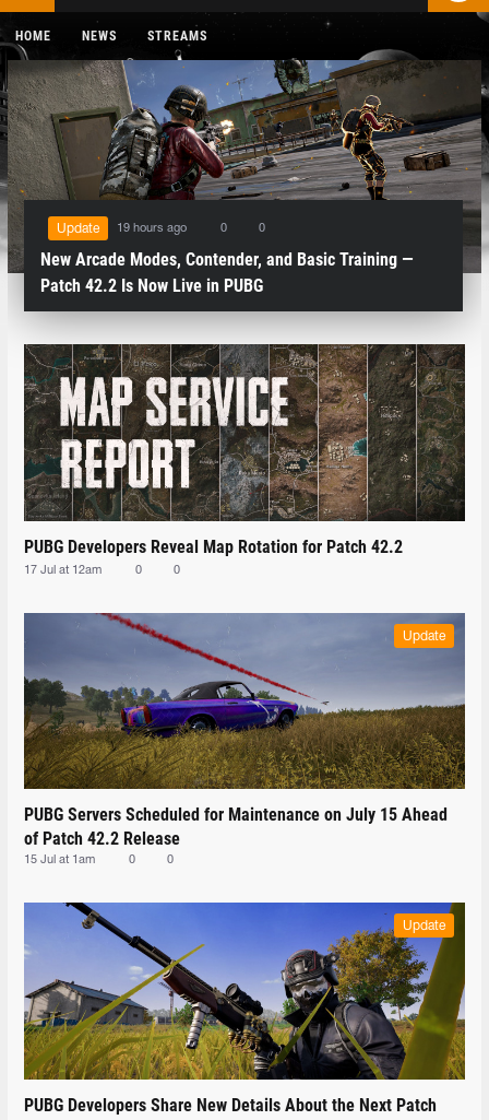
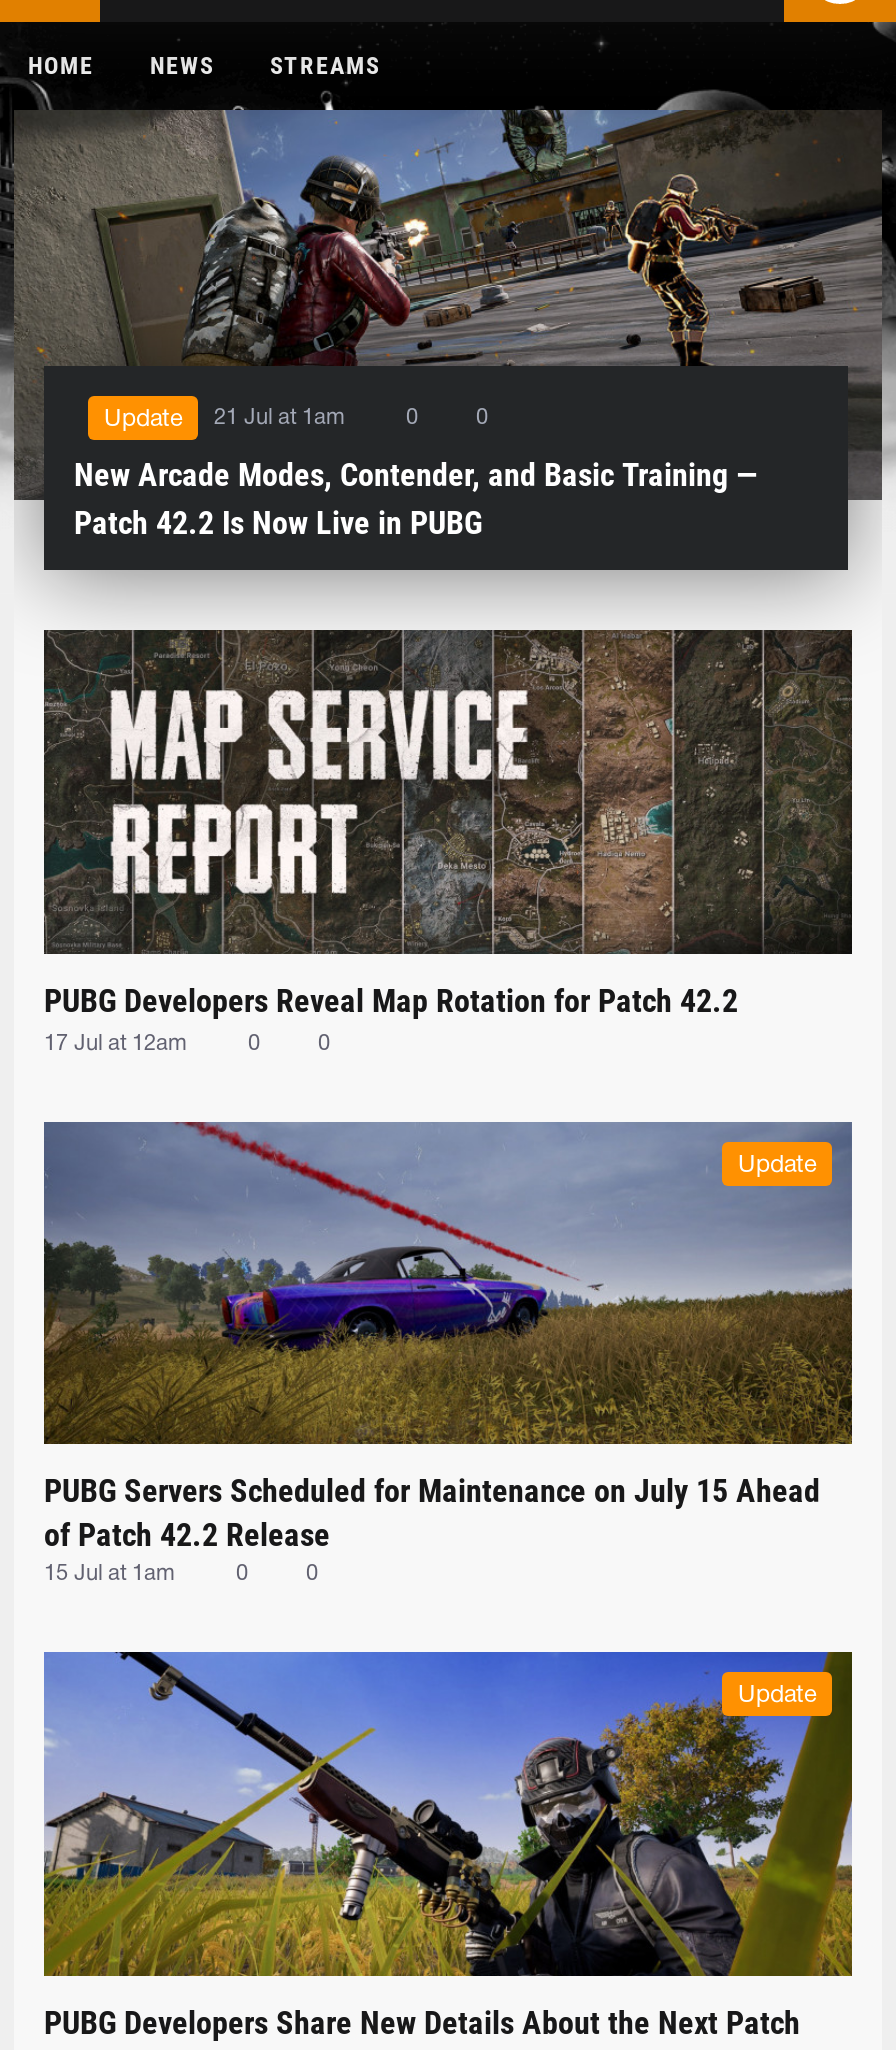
- Update 19 hours ago
+ Update 21 Jul at 1am
